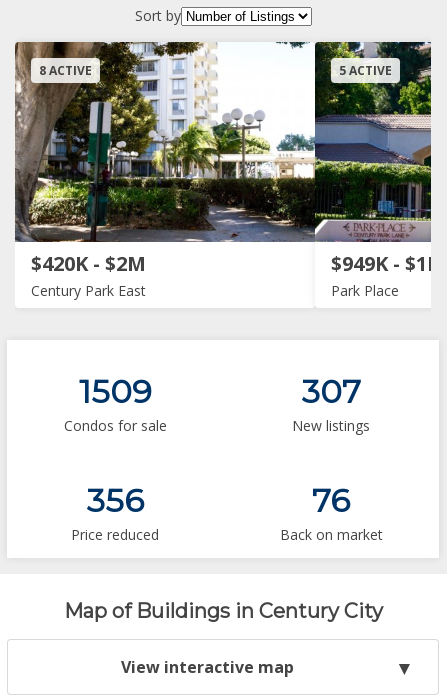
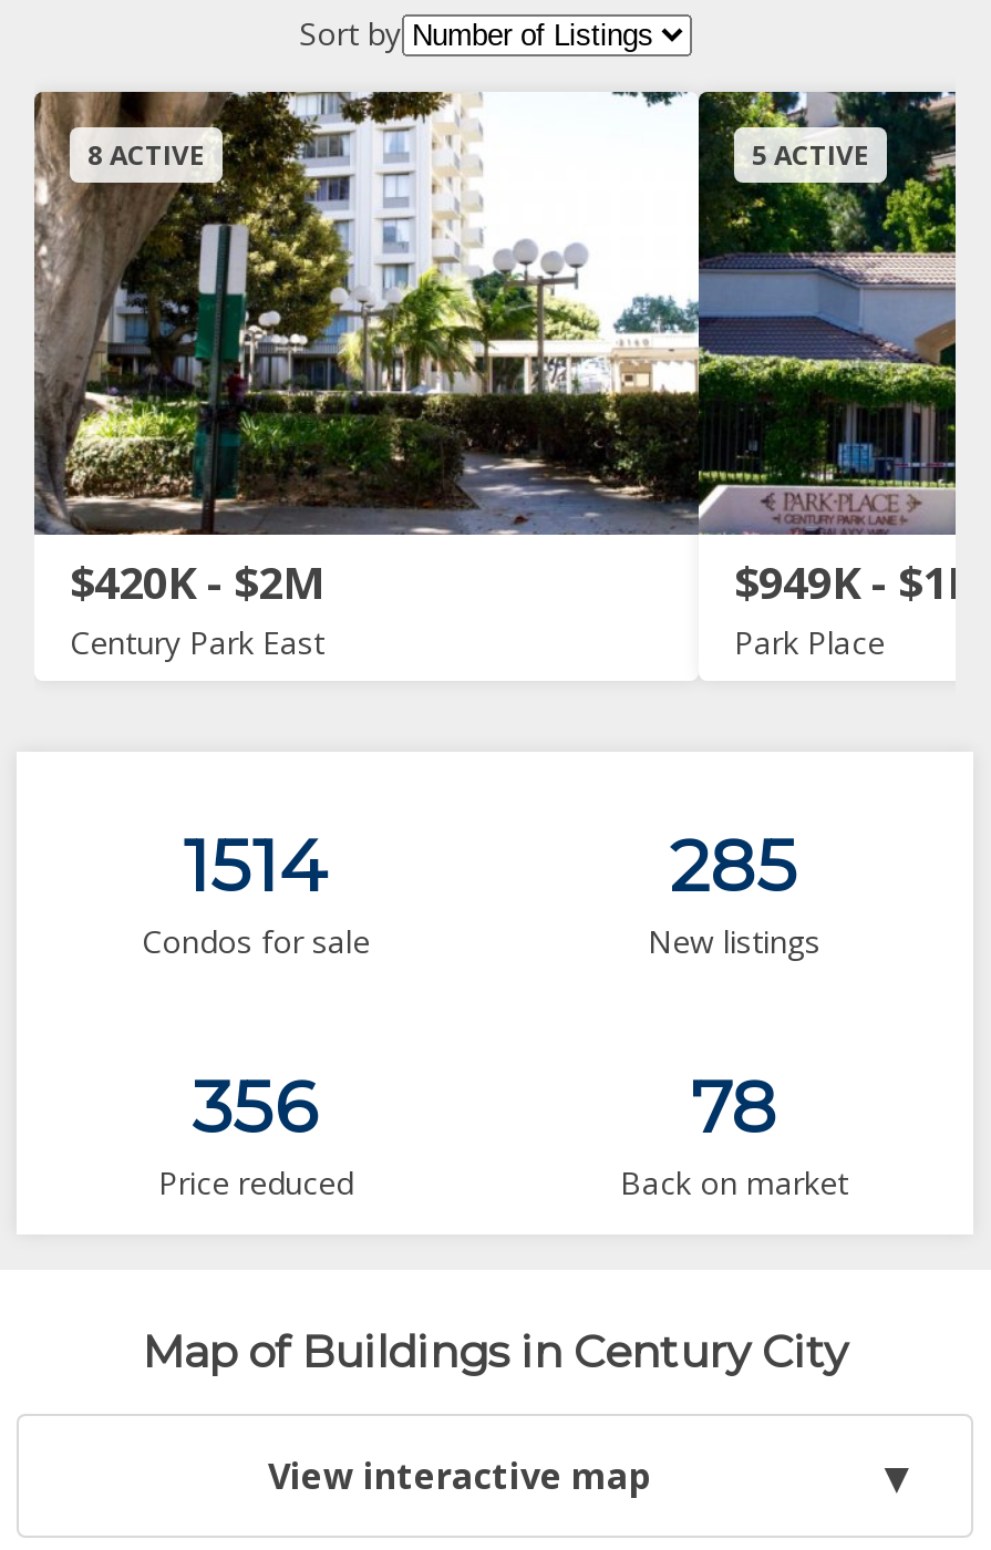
- 1509
+ 1514

- 307
+ 285

- 76
+ 78
